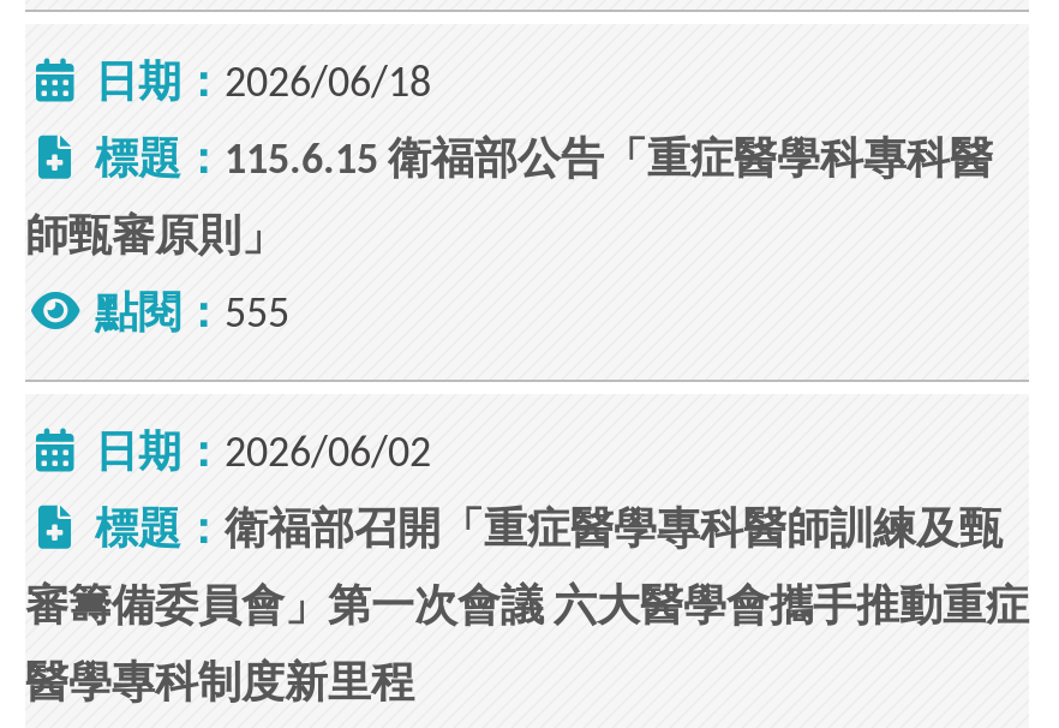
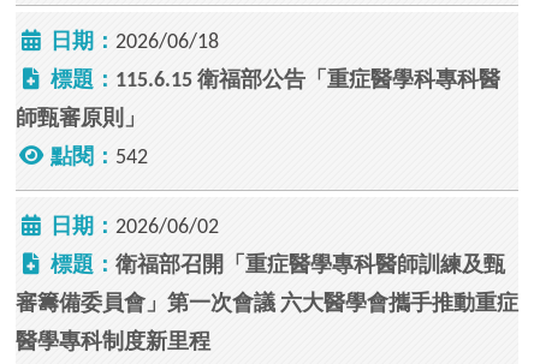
- 點閱：555
+ 點閱：542
